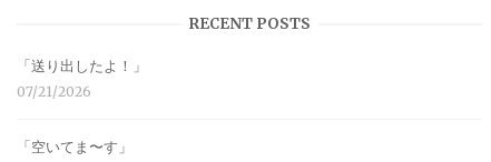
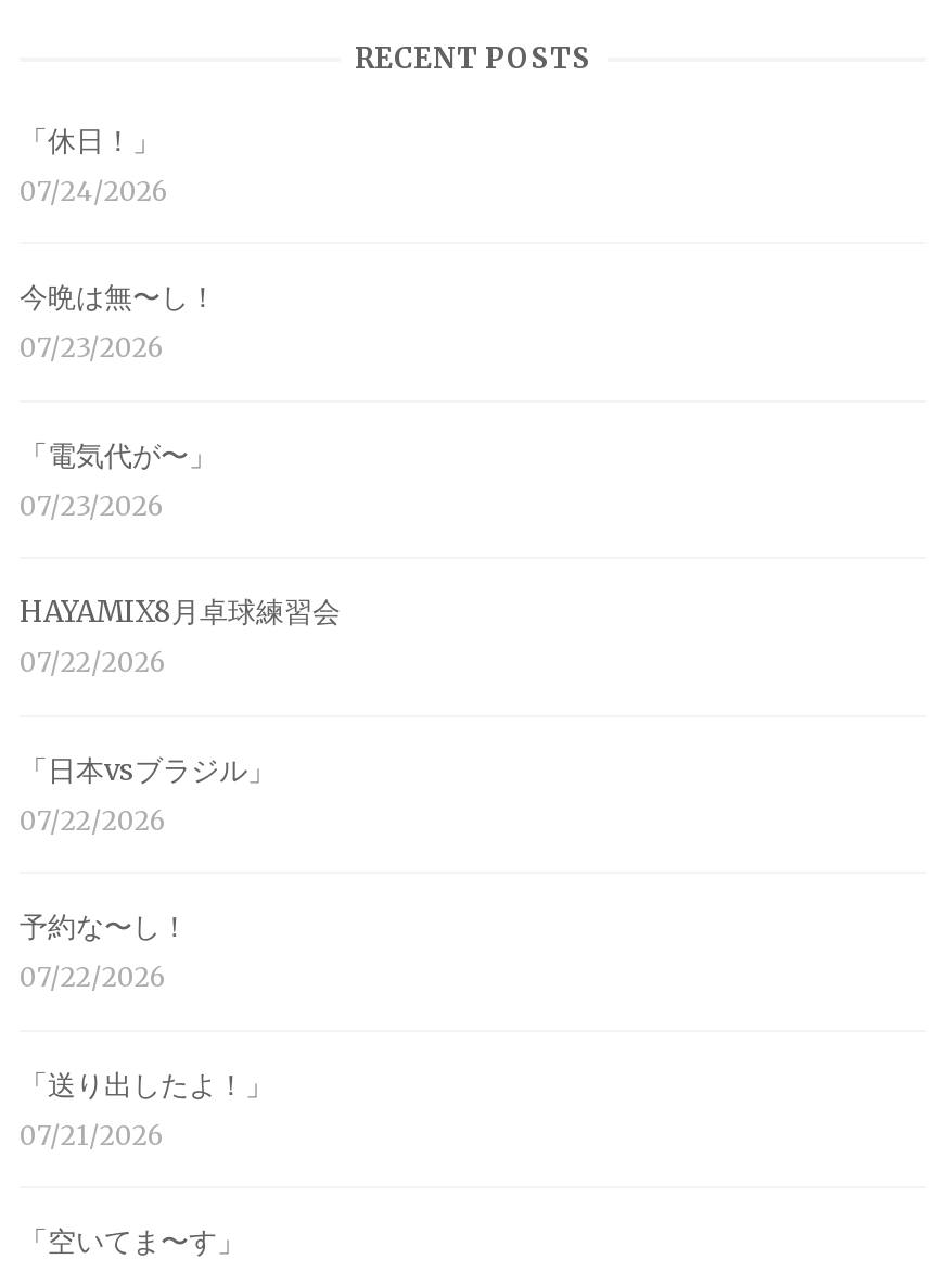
+ 「休日！」
+ 07/24/2026
+ 今晩は無〜し！
+ 07/23/2026
+ 「電気代が〜」
+ 07/23/2026
+ HAYAMIX8月卓球練習会
+ 07/22/2026
+ 「日本vsブラジル」
+ 07/22/2026
+ 予約な〜し！
+ 07/22/2026
